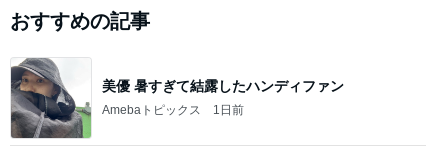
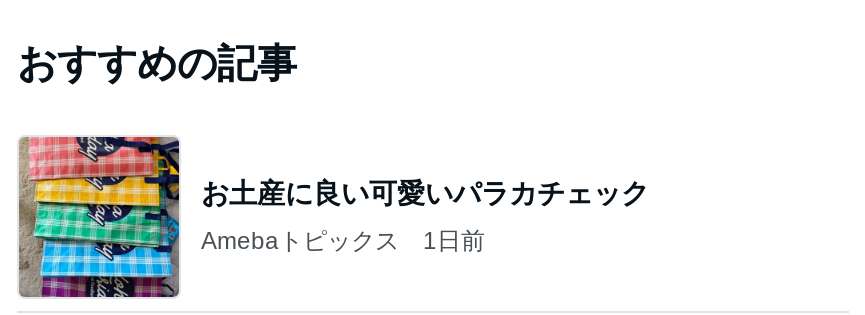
- [image]
- 美優 暑すぎて結露したハンディファン
+ [image]
+ お土産に良い可愛いパラカチェック
